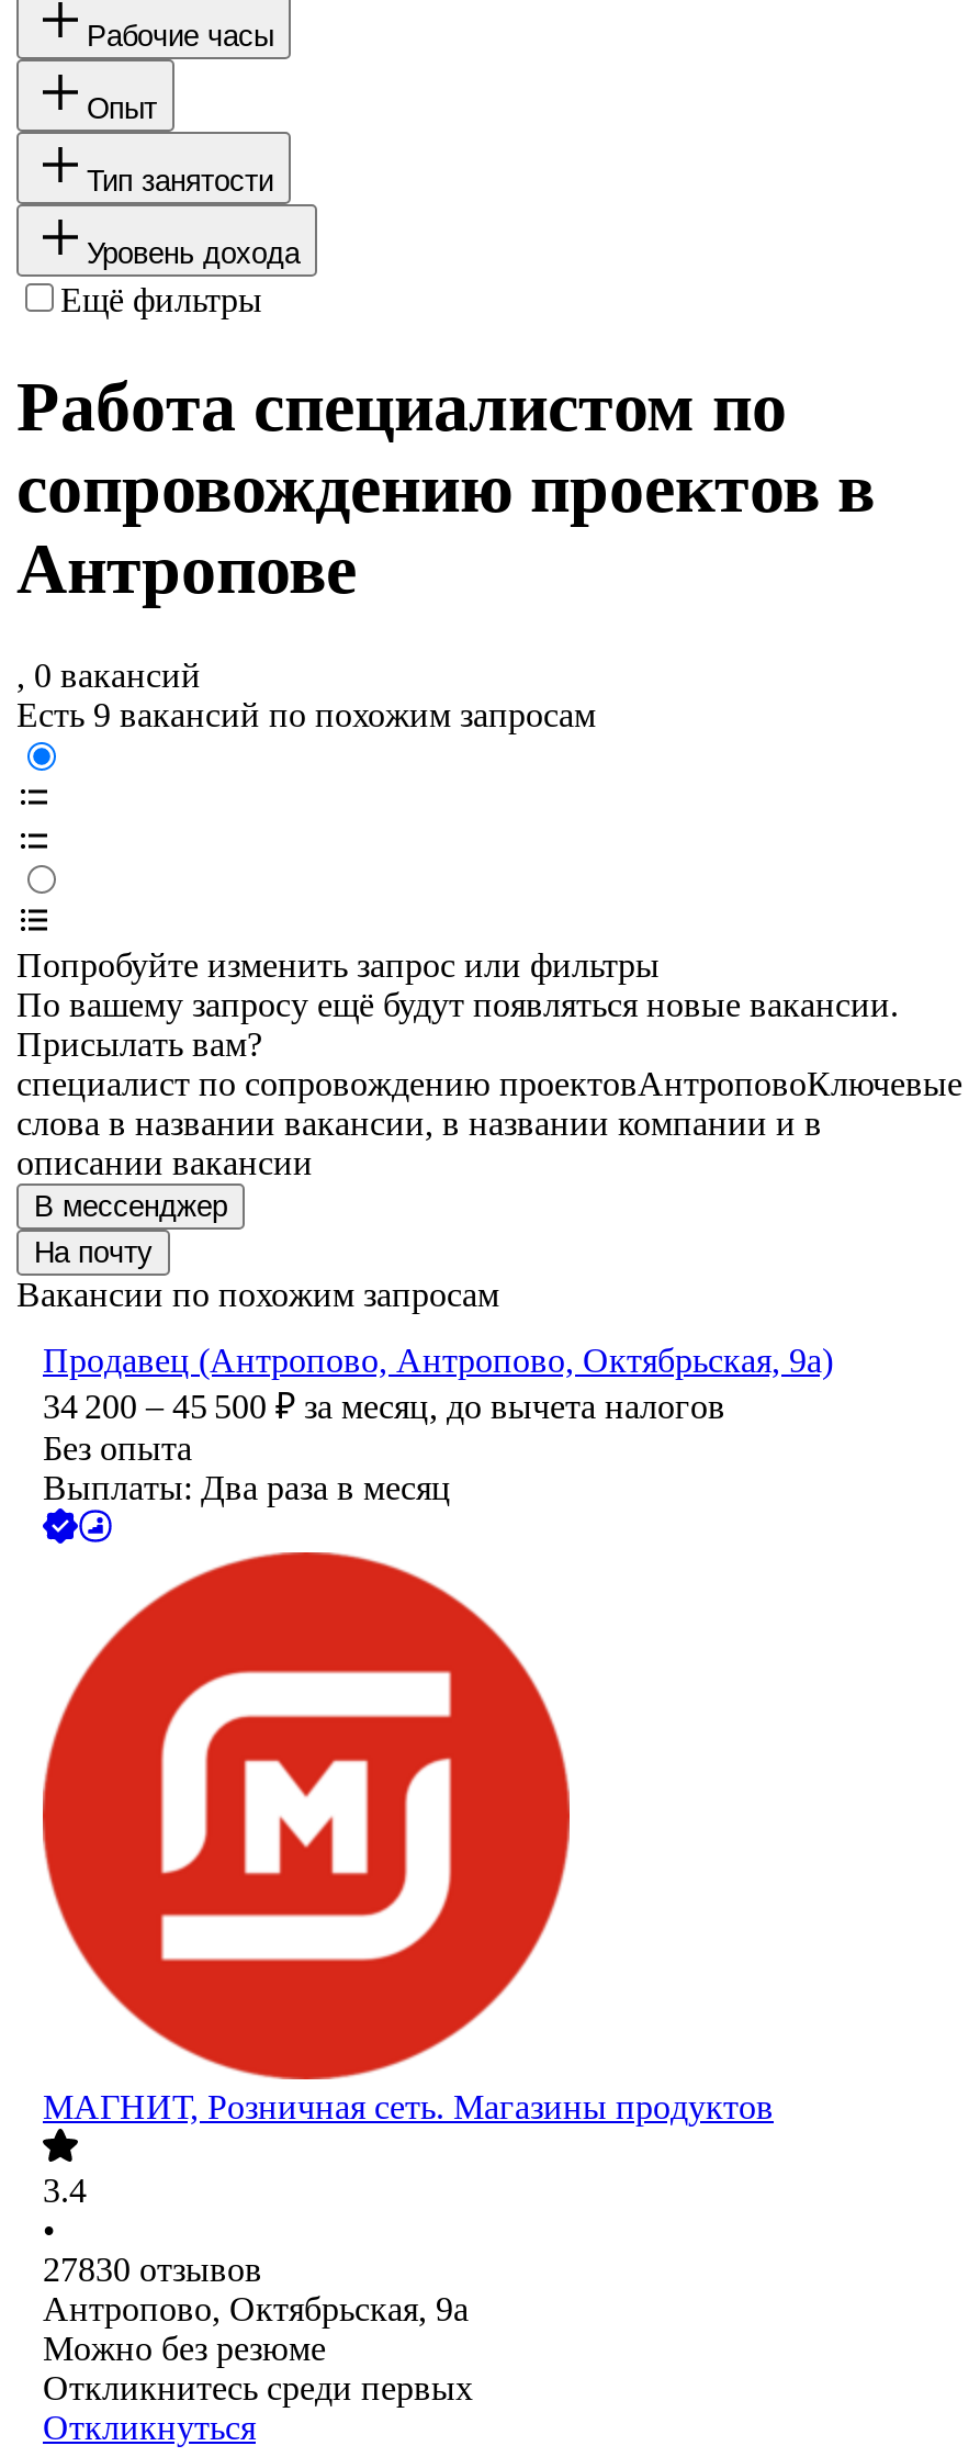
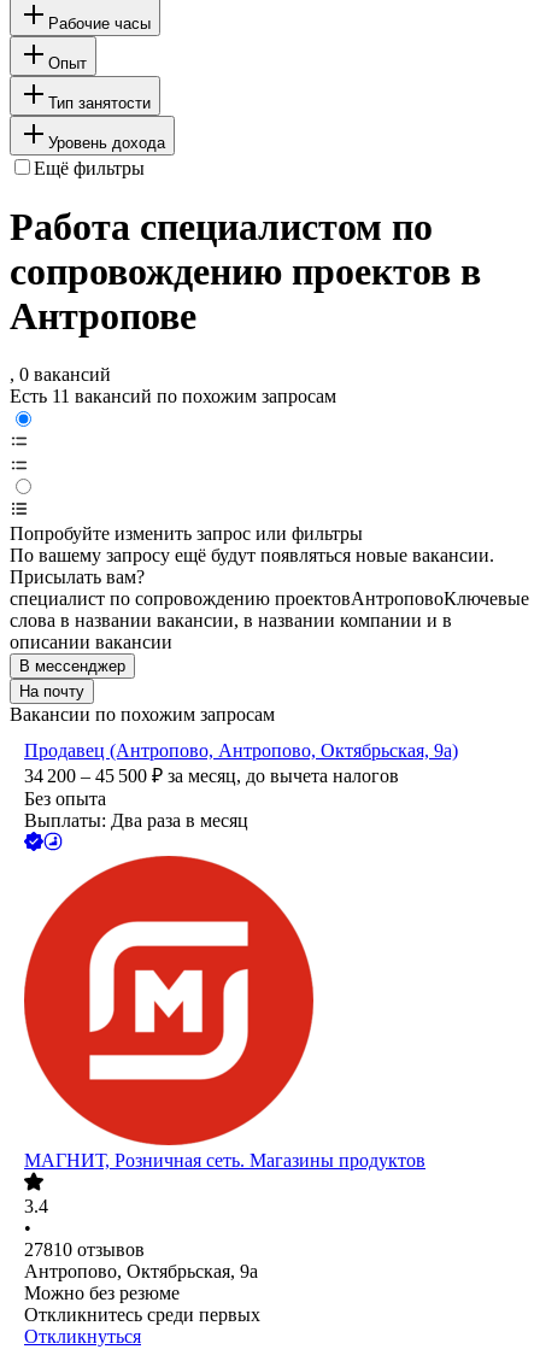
- Есть 9 вакансий по похожим запросам
+ Есть 11 вакансий по похожим запросам

- 27830 отзывов
+ 27810 отзывов
